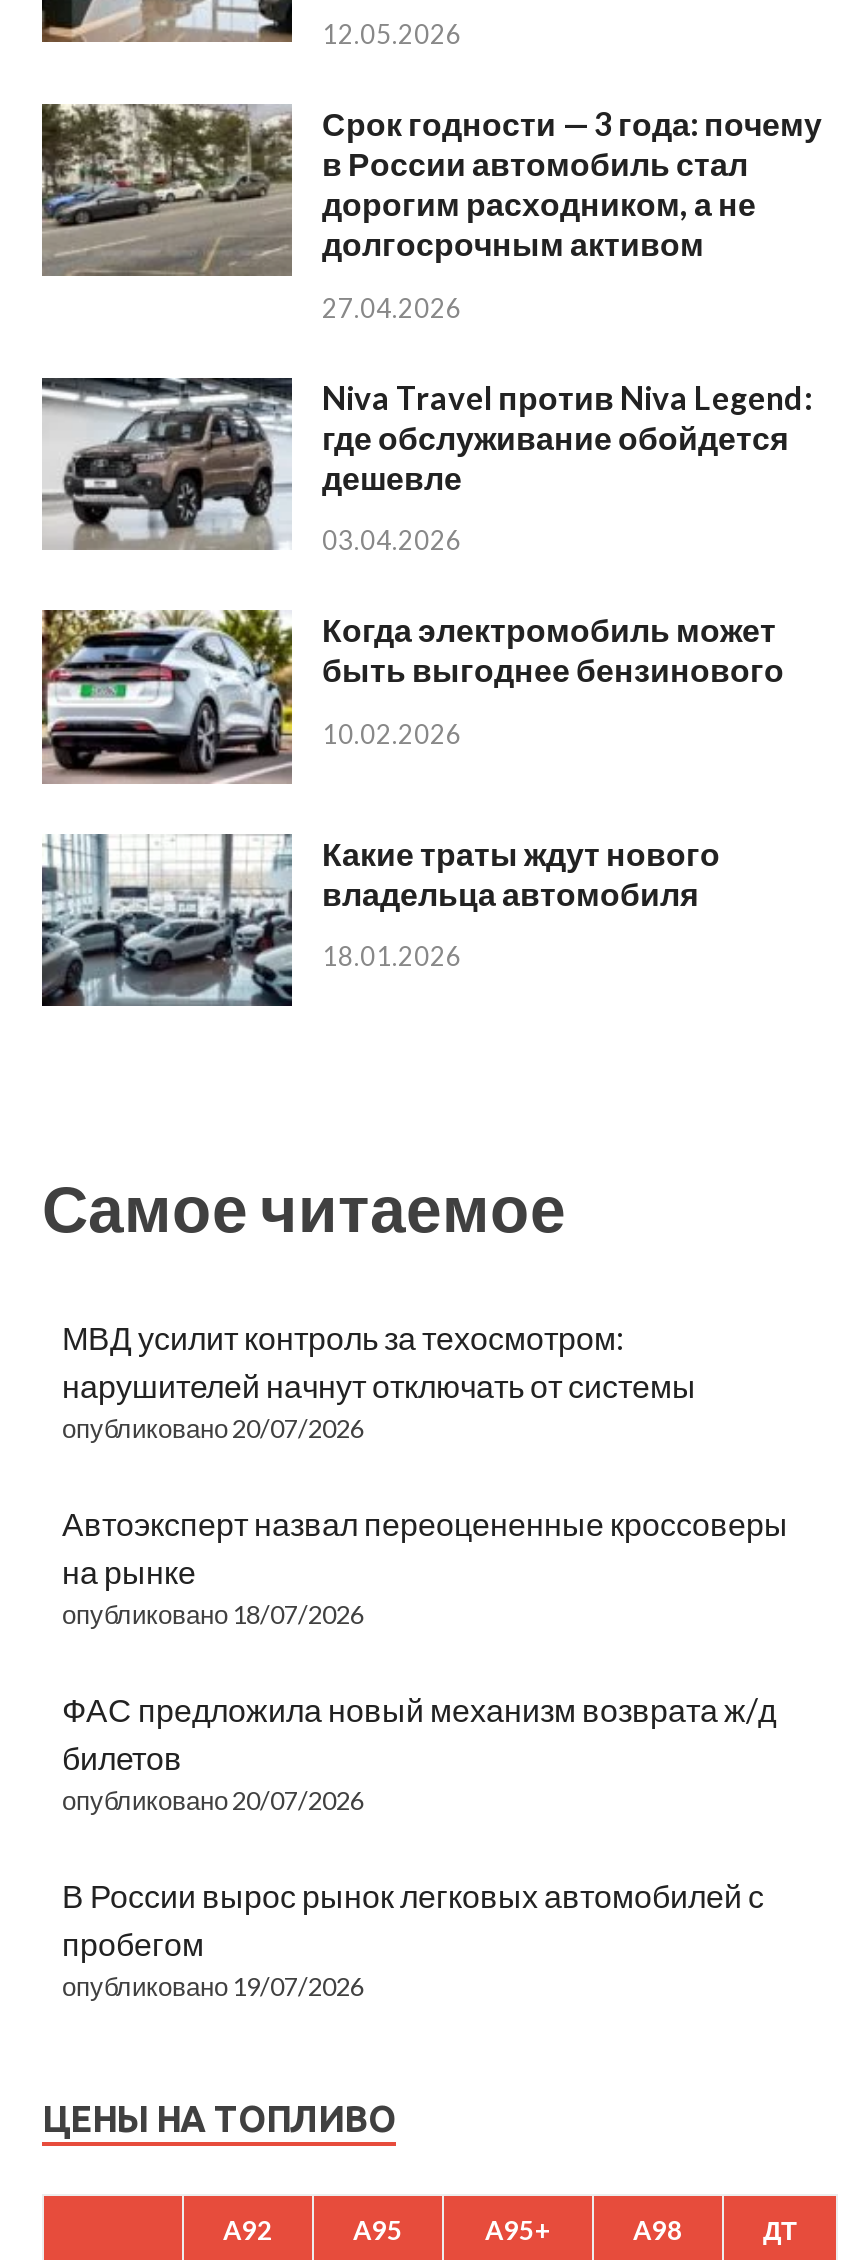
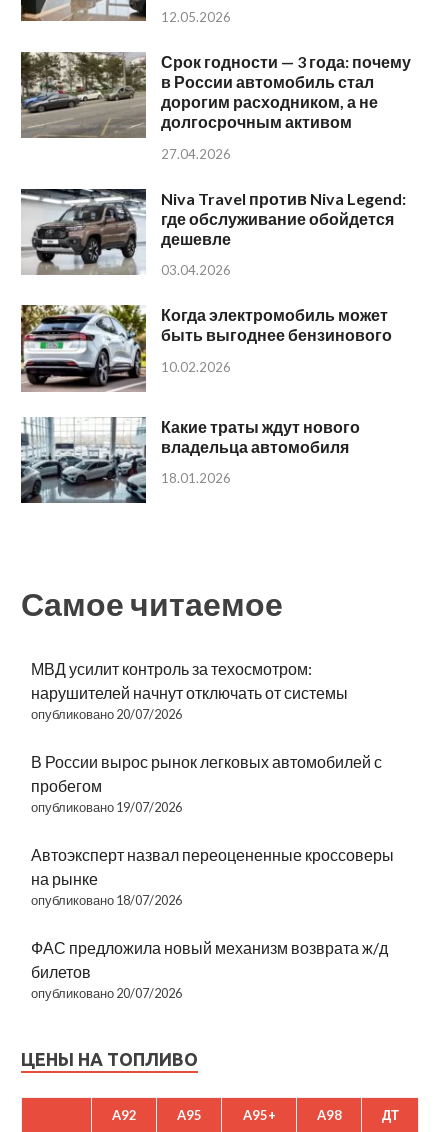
moved down: Автоэксперт назвал переоцененные кроссоверы | на рынке | опубликовано 18/07/2026 | ФАС предложила новый механизм возврата ж/д | билетов | опубликовано 20/07/2026

moved up: В России вырос рынок легковых автомобилей с | пробегом | опубликовано 19/07/2026
